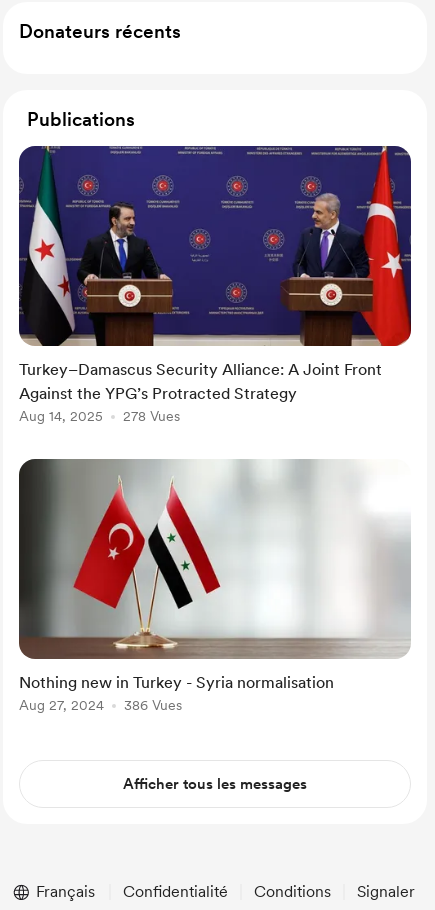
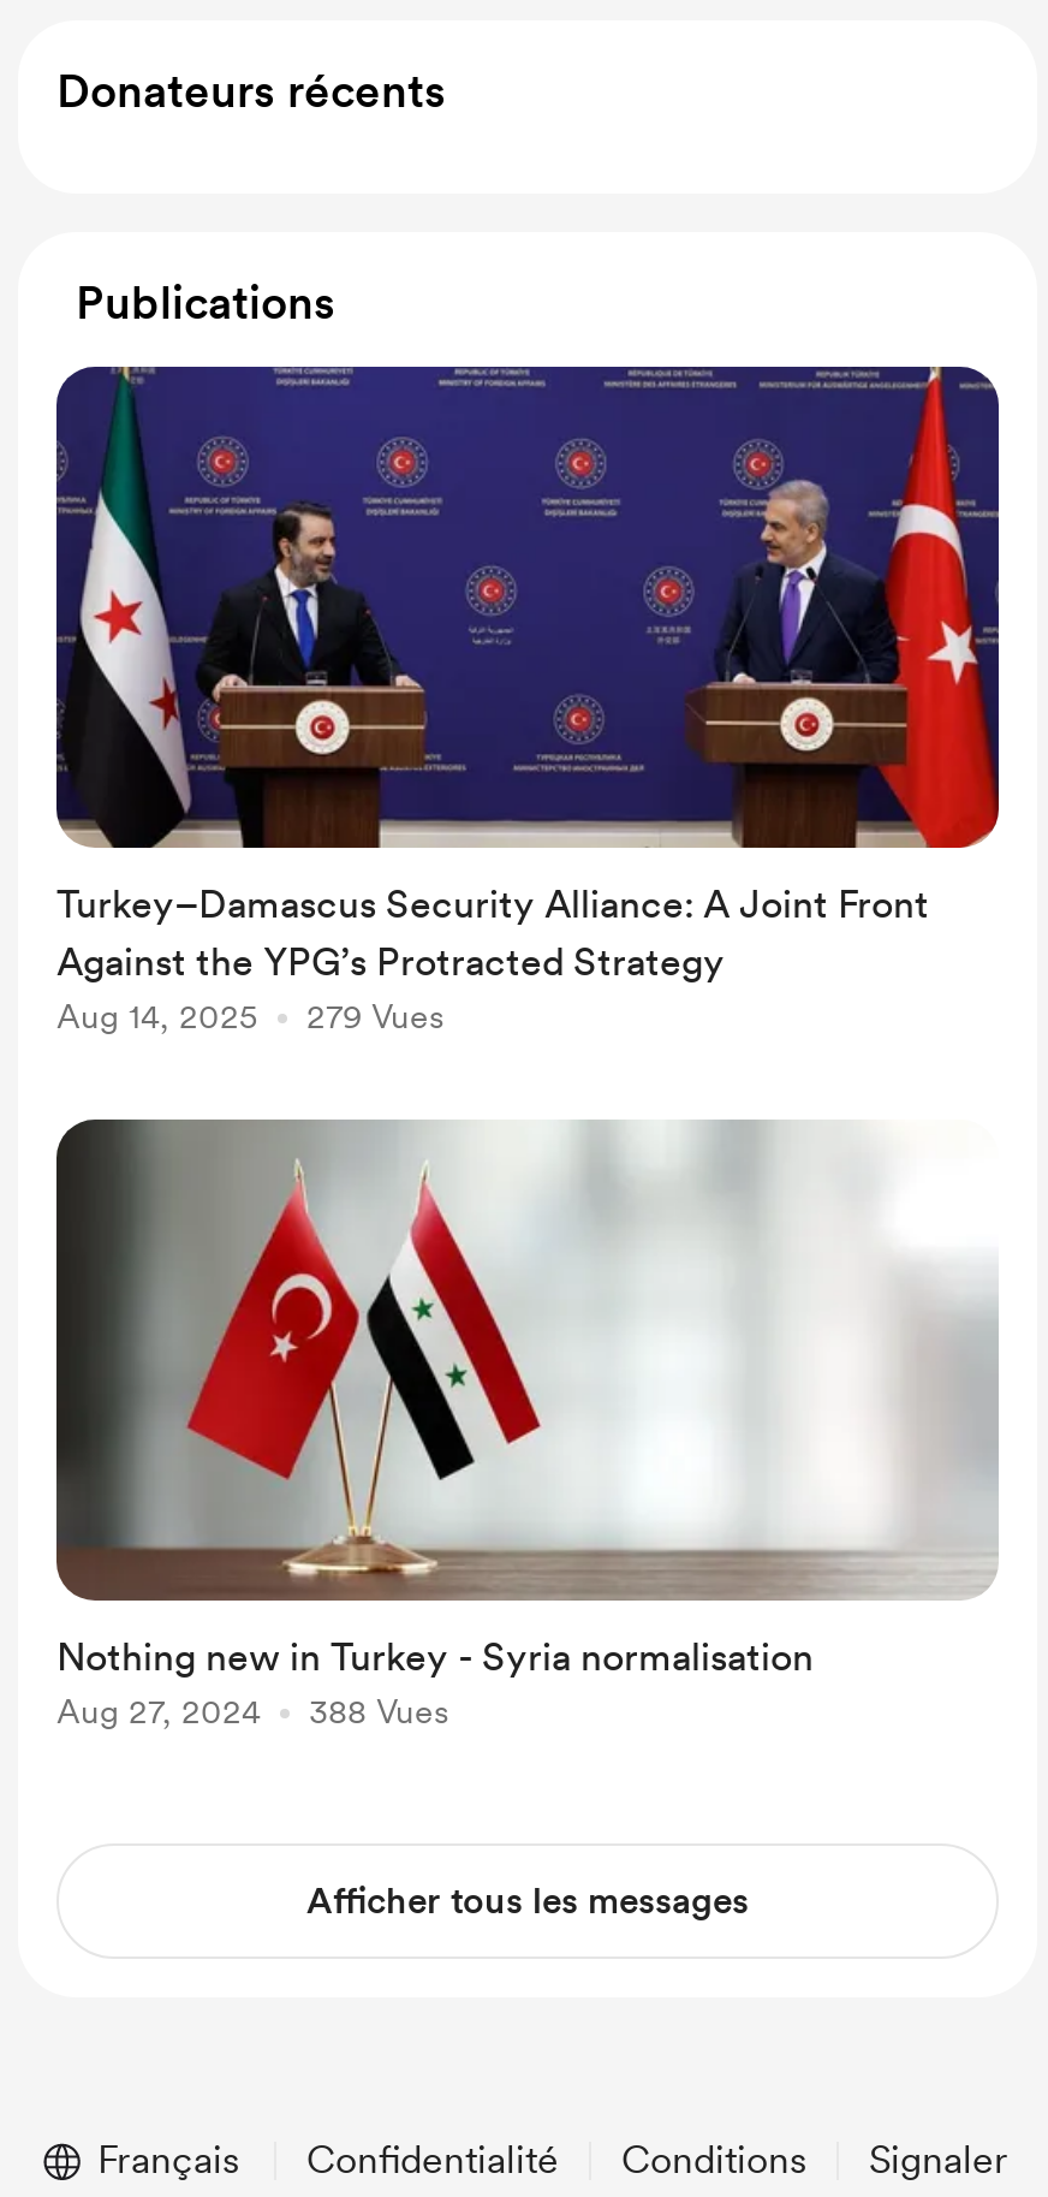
- Aug 14, 2025 278 Vues
+ Aug 14, 2025 279 Vues

- Aug 27, 2024 386 Vues
+ Aug 27, 2024 388 Vues
